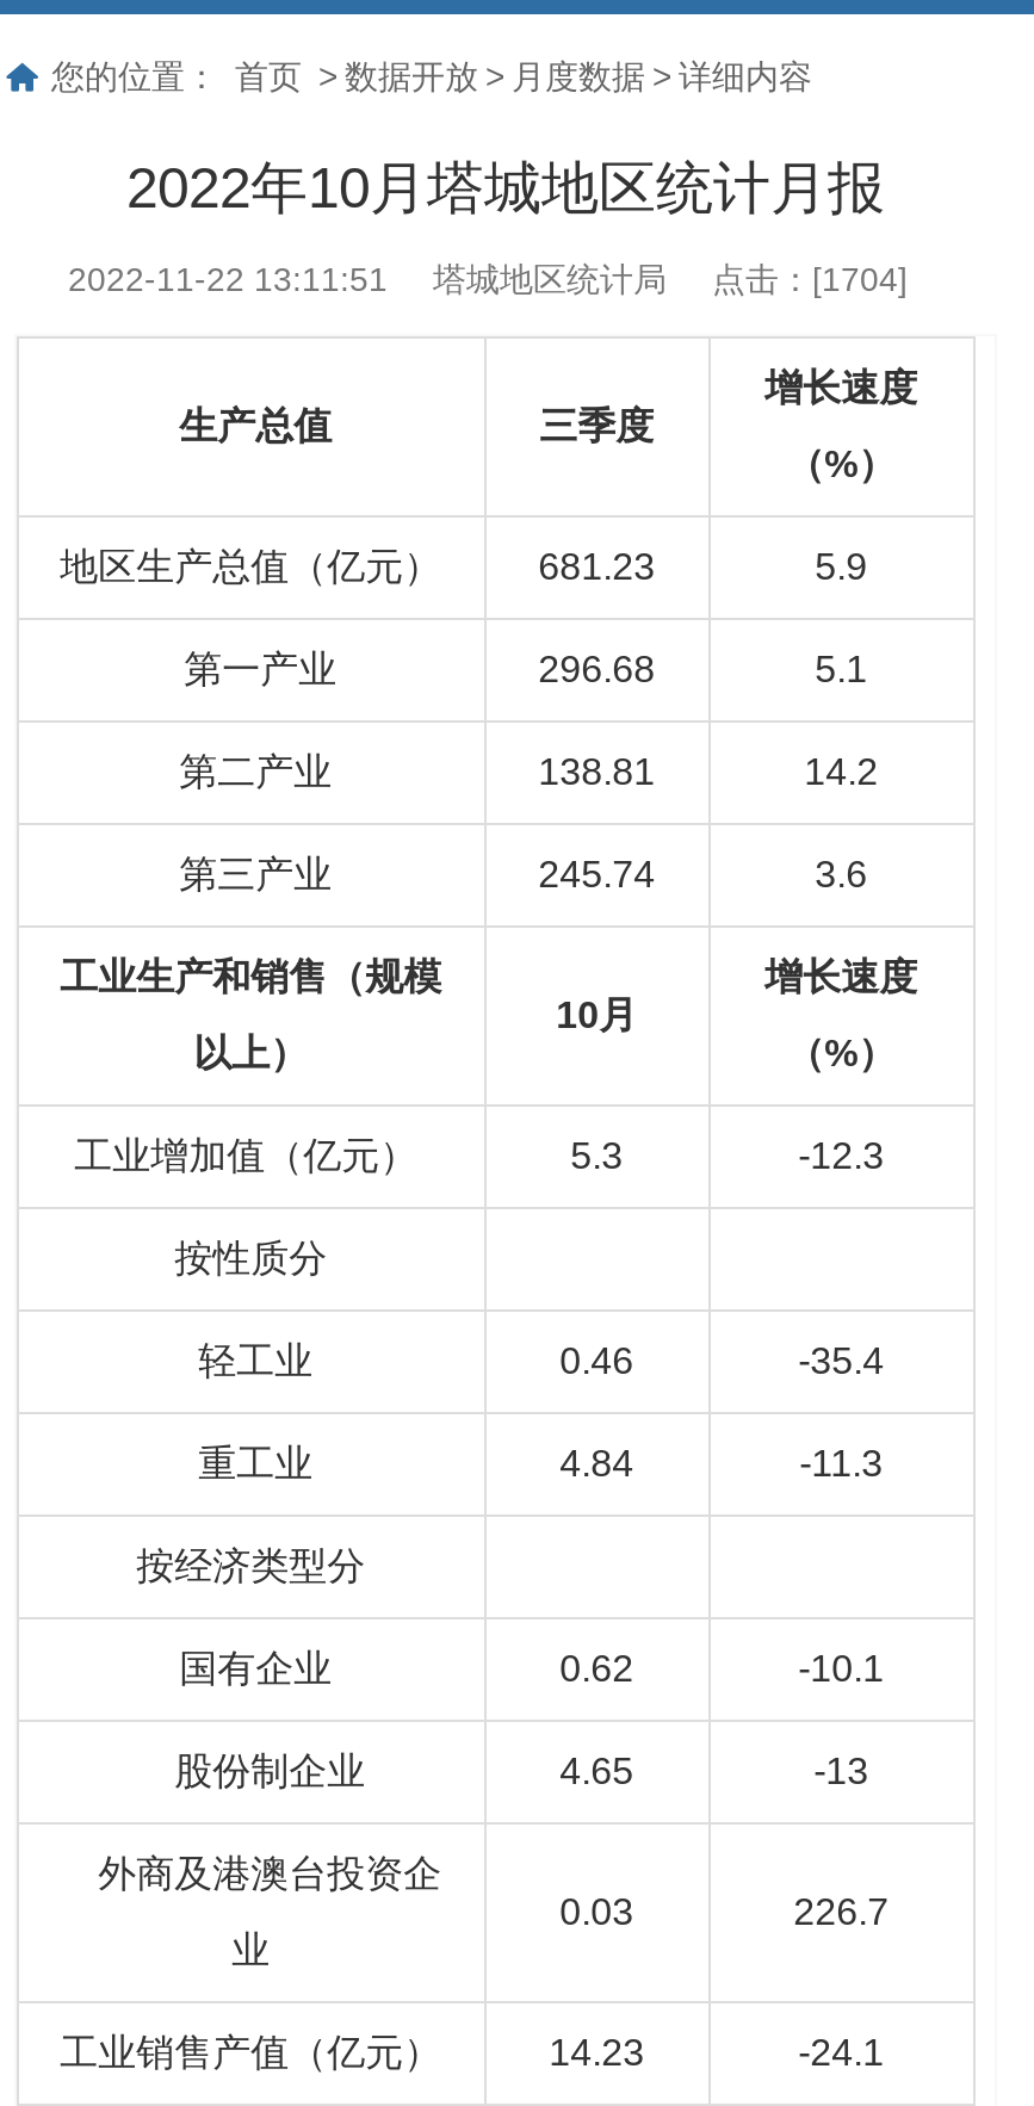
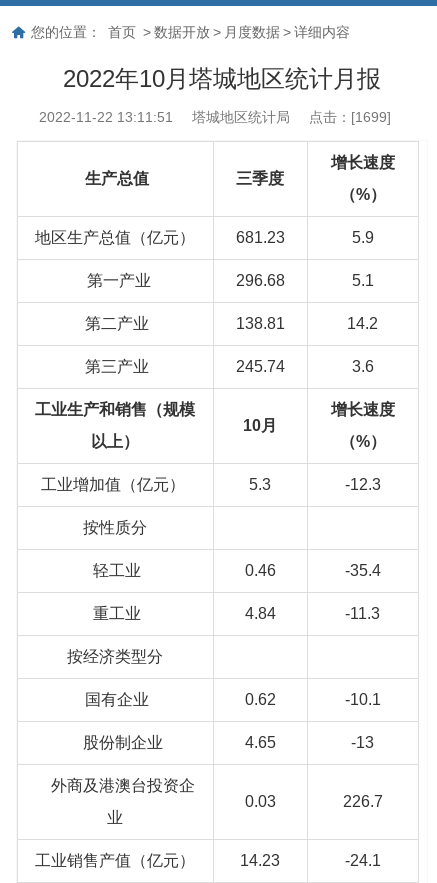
- 2022-11-22 13:11:51 塔城地区统计局 点击：[1704]
+ 2022-11-22 13:11:51 塔城地区统计局 点击：[1699]
